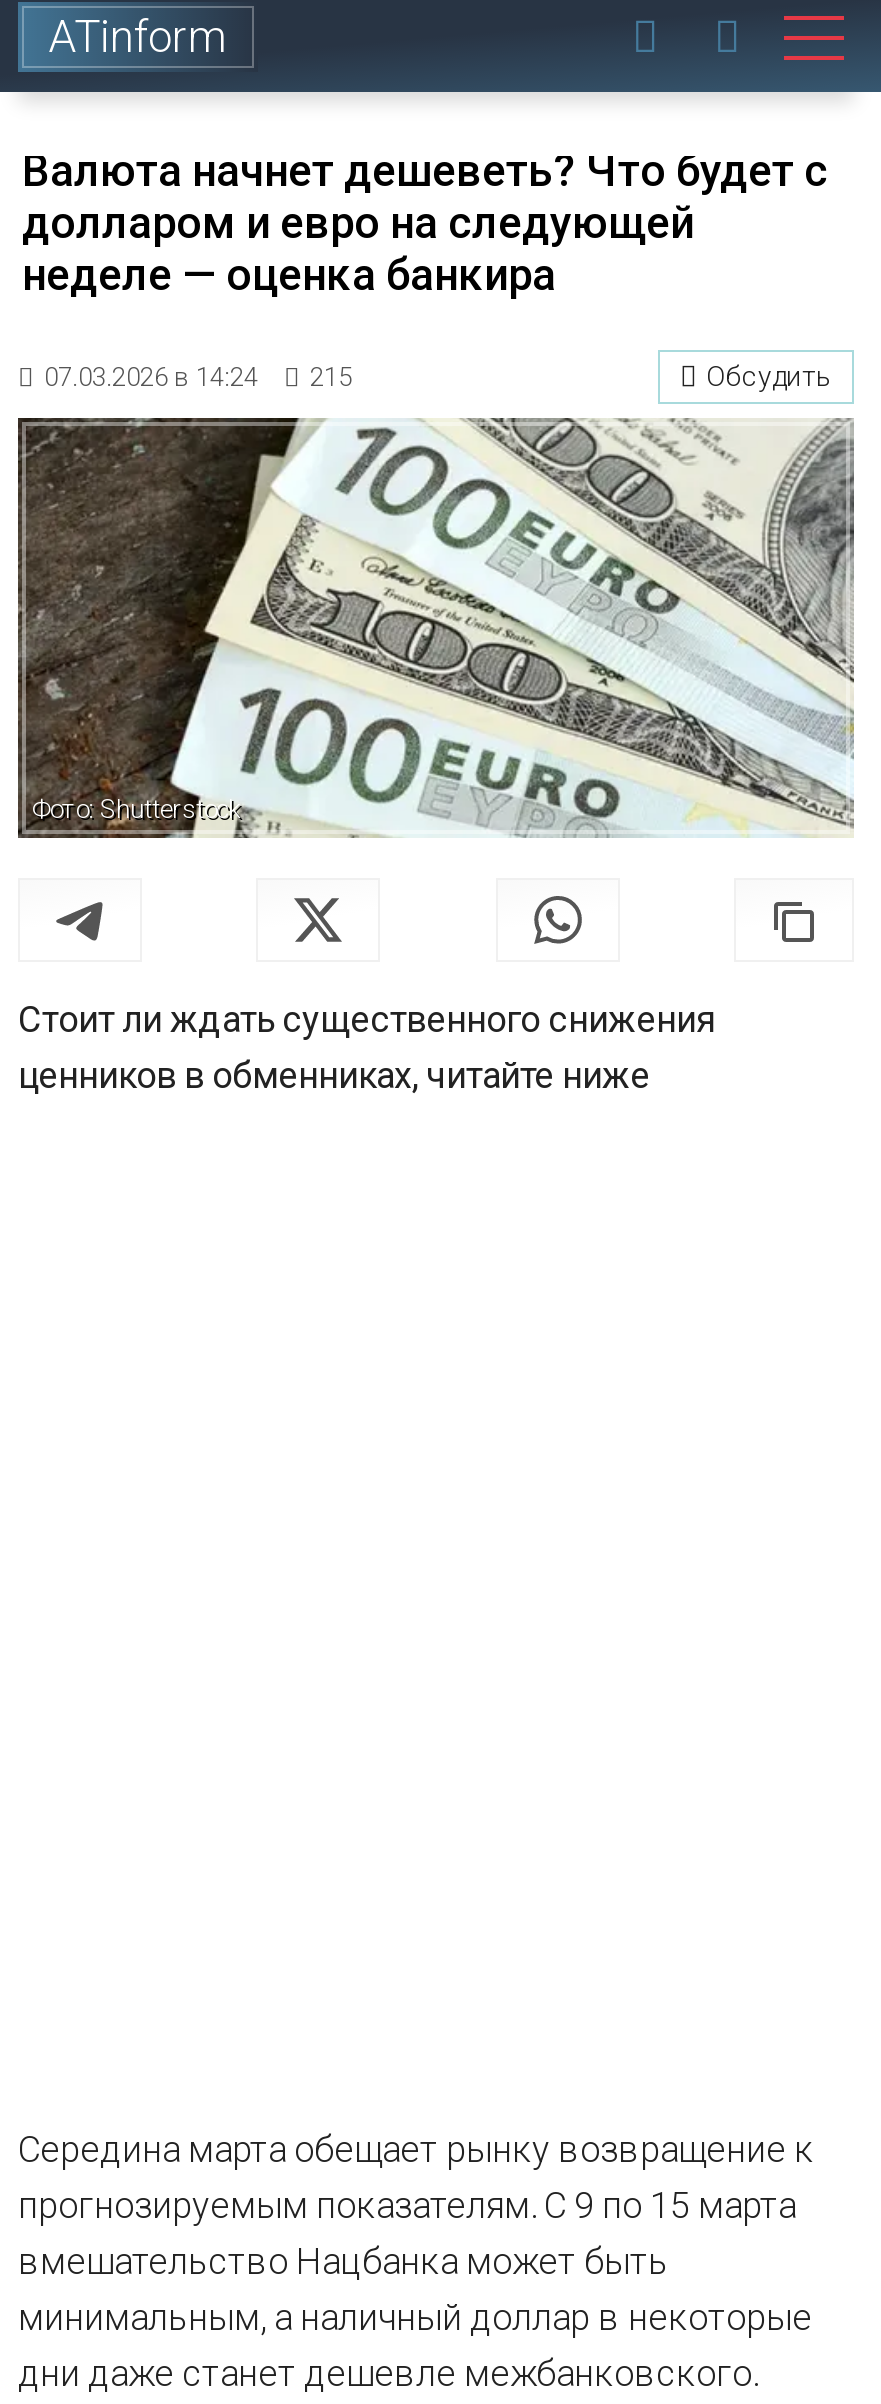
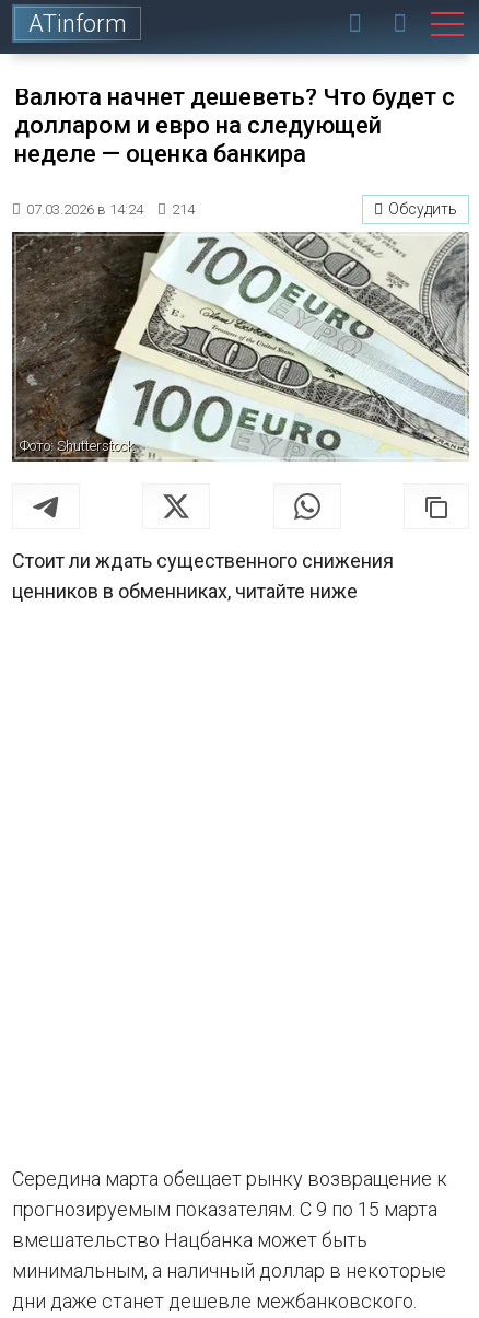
- 07.03.2026 в 14:24 215
+ 07.03.2026 в 14:24 214
